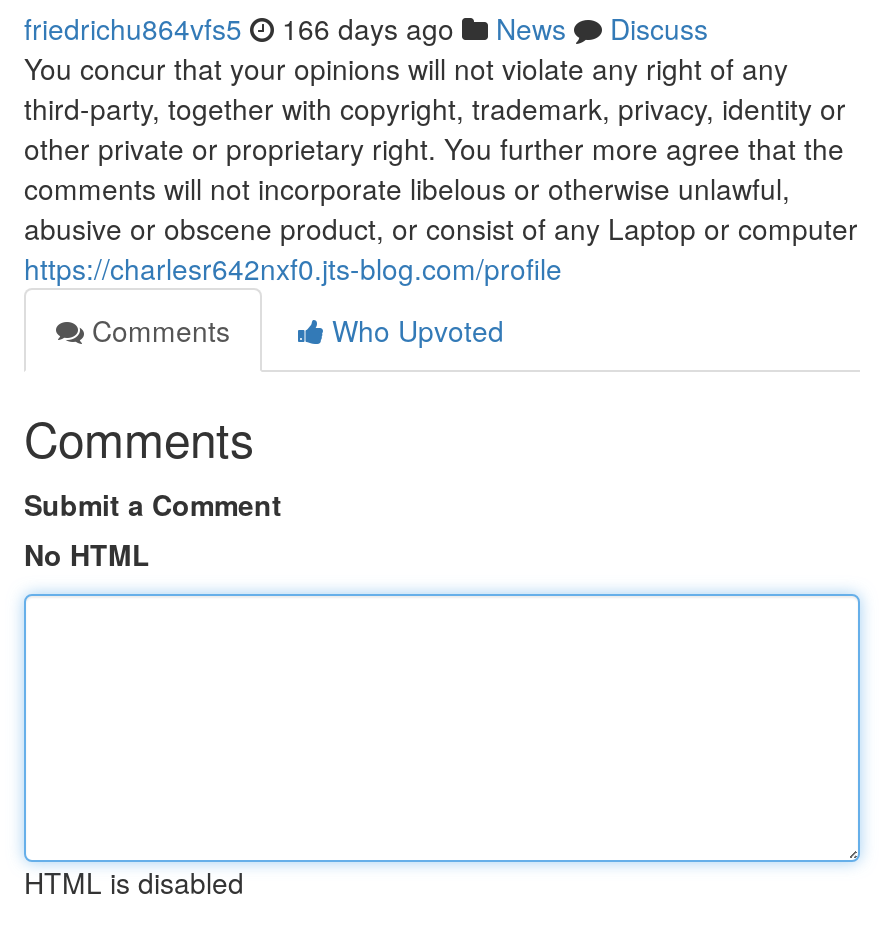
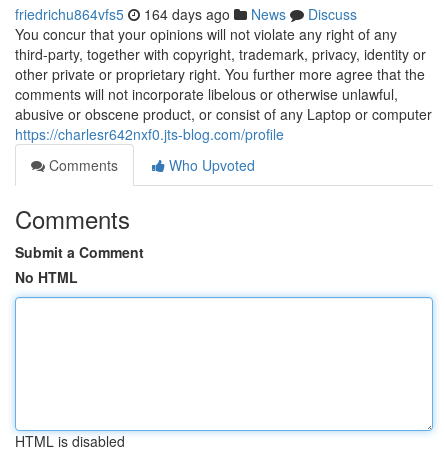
- friedrichu864vfs5 166 days ago News Discuss
+ friedrichu864vfs5 164 days ago News Discuss
